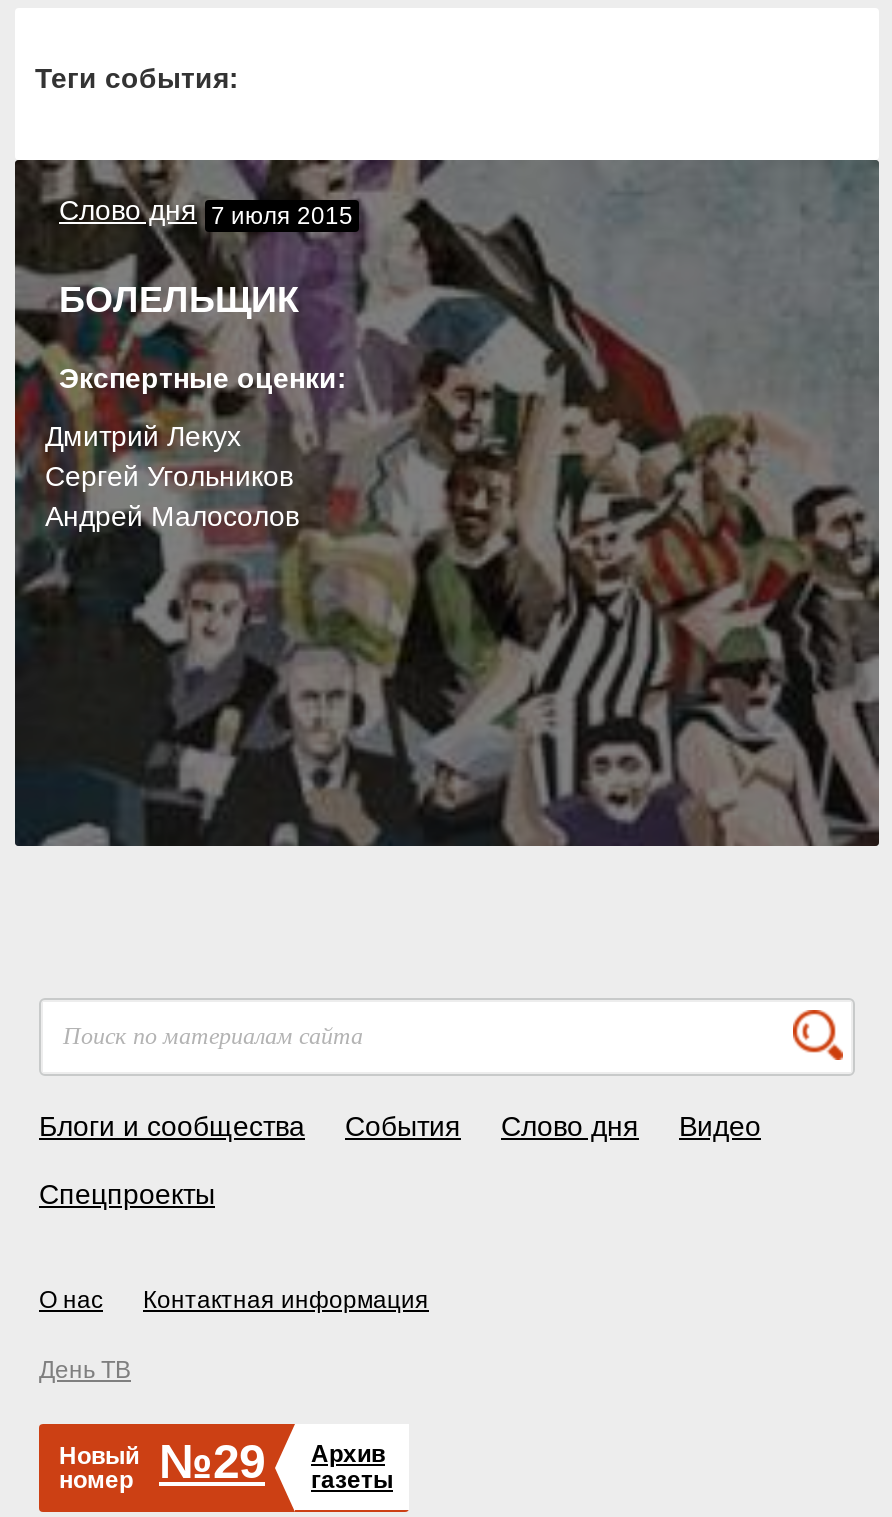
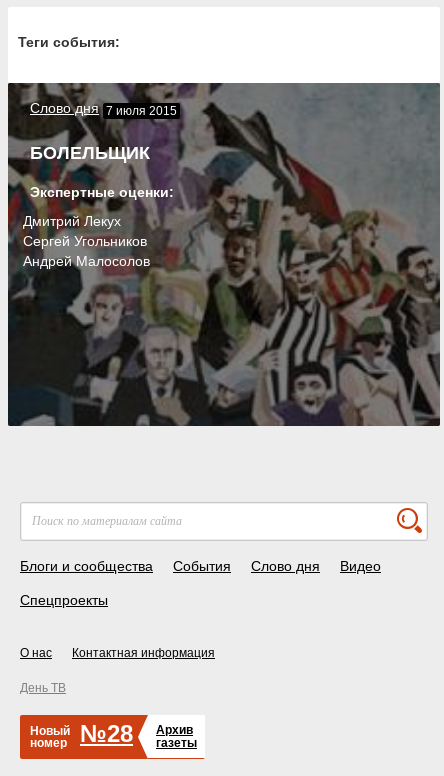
- Новый номер №29 Архив газеты
+ Новый номер №28 Архив газеты
